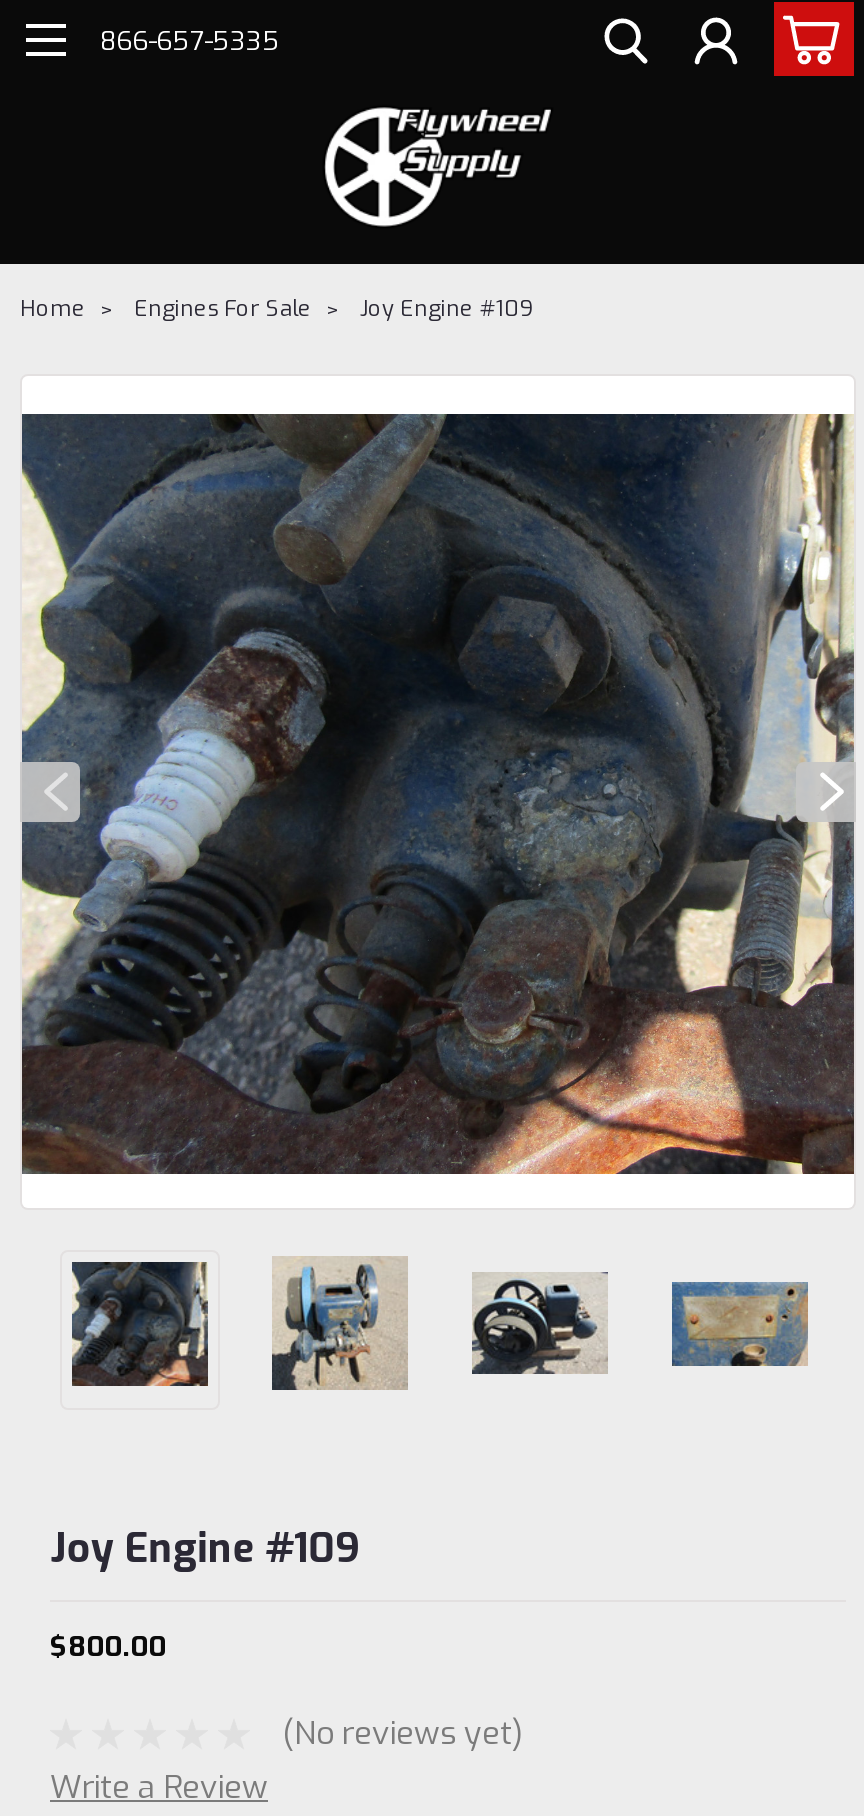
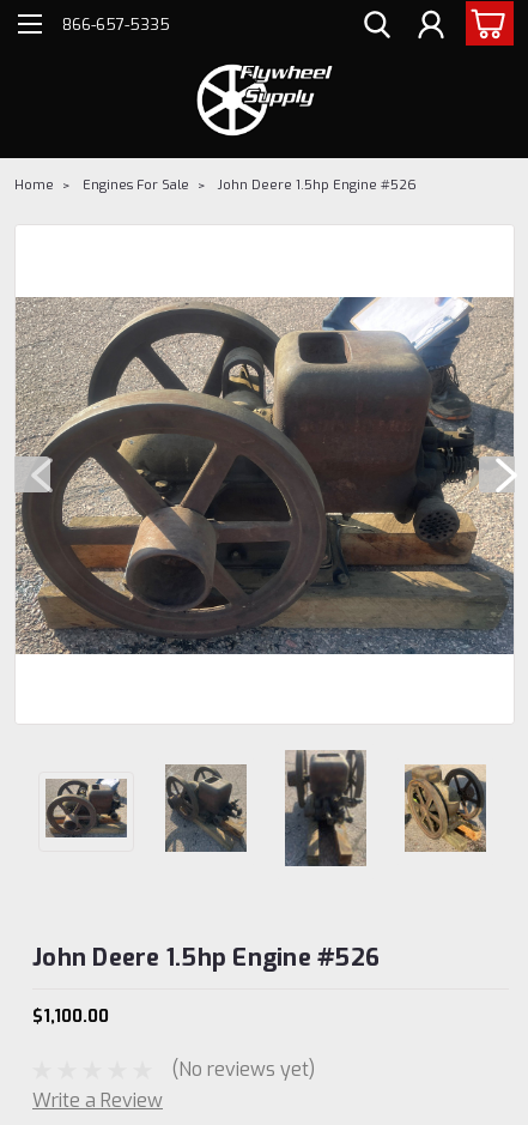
- Joy Engine #109
+ John Deere 1.5hp Engine #526

- [image]
+ [image]

- [image]
+ [image]

- [image]
+ [image]

- [image]
+ [image]

- [image]
+ [image]

- Joy Engine #109
+ John Deere 1.5hp Engine #526

- $800.00
+ $1,100.00
